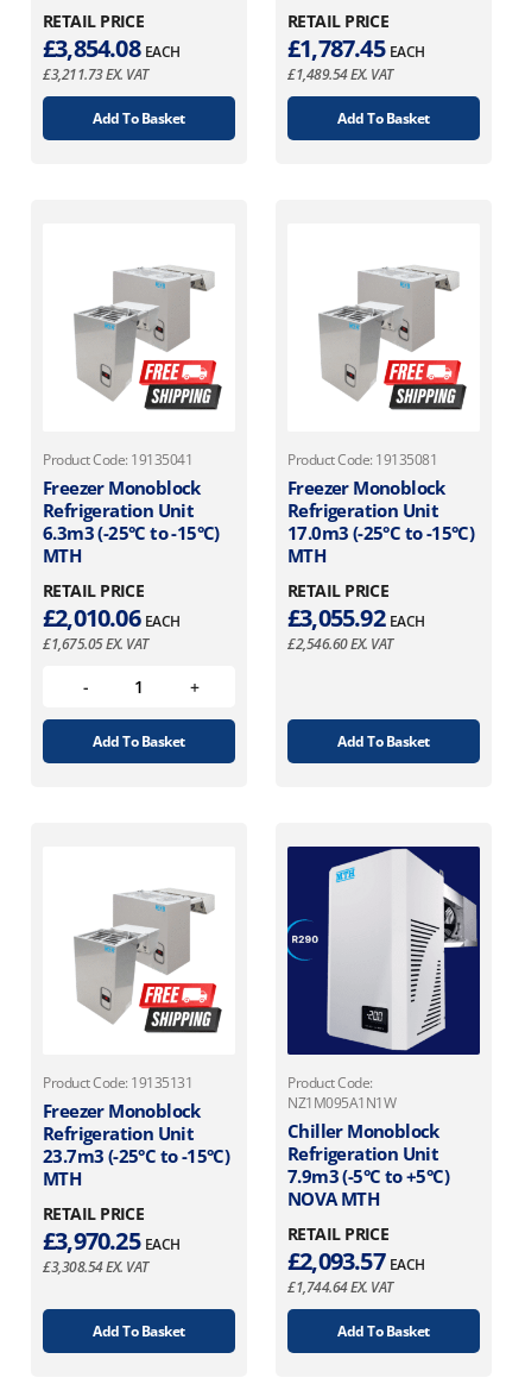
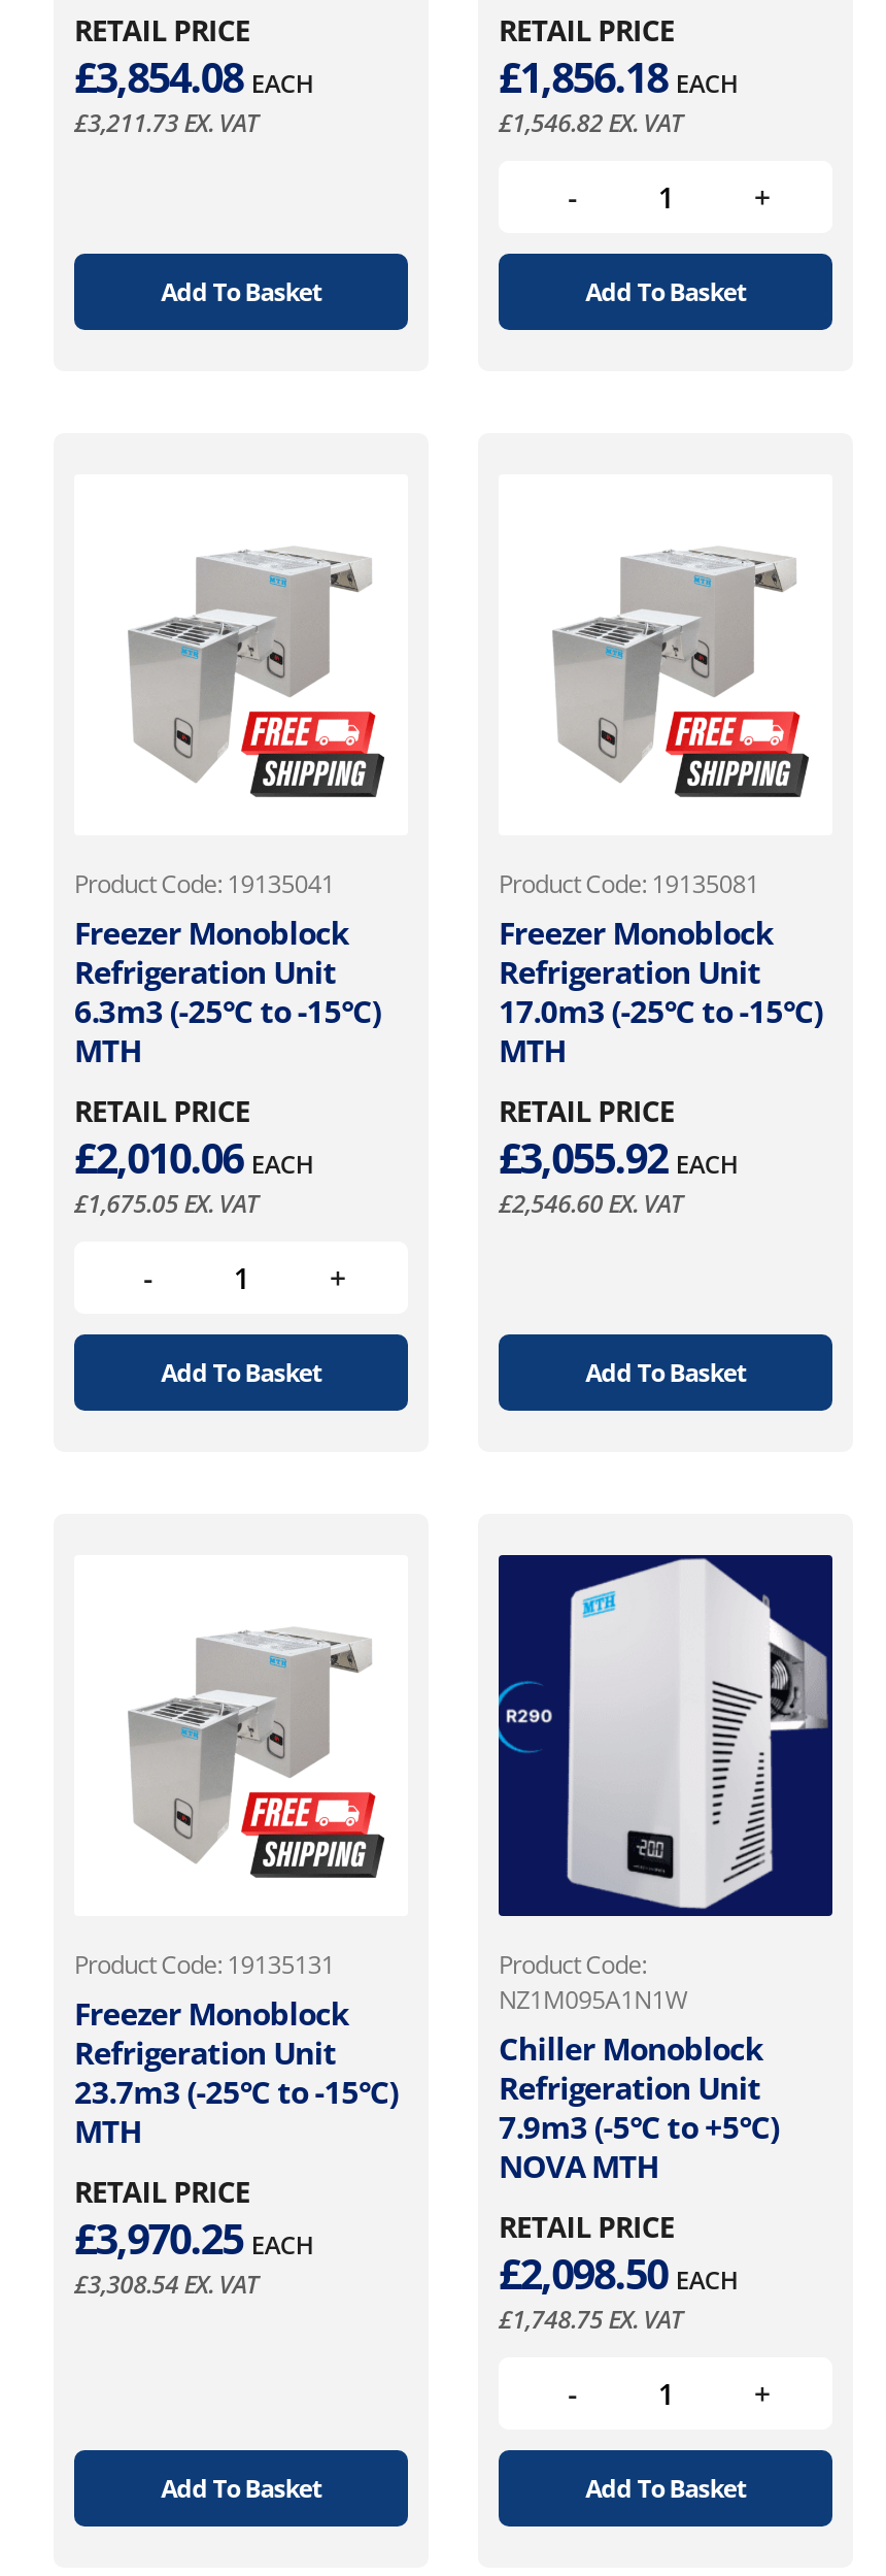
- £1,787.45 EACH
+ £1,856.18 EACH

- £1,489.54 EX. VAT
+ £1,546.82 EX. VAT

- £2,093.57 EACH
+ £2,098.50 EACH

- £1,744.64 EX. VAT
+ £1,748.75 EX. VAT
